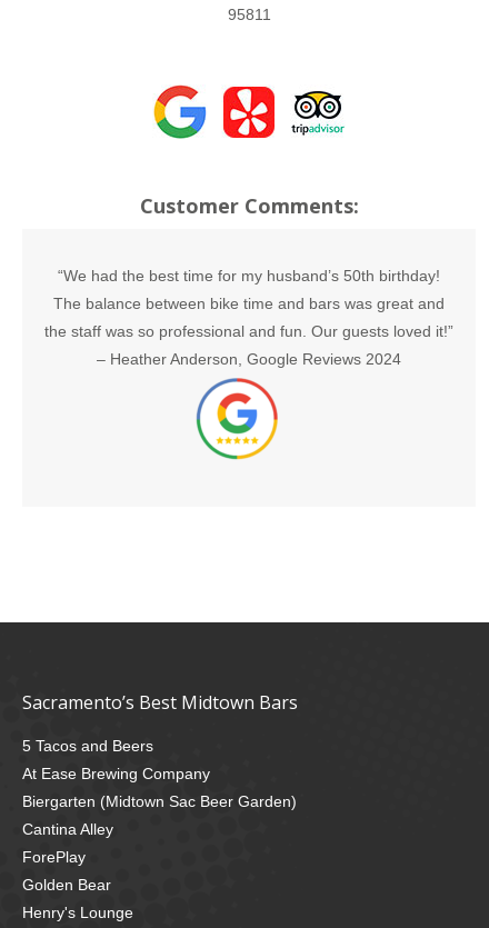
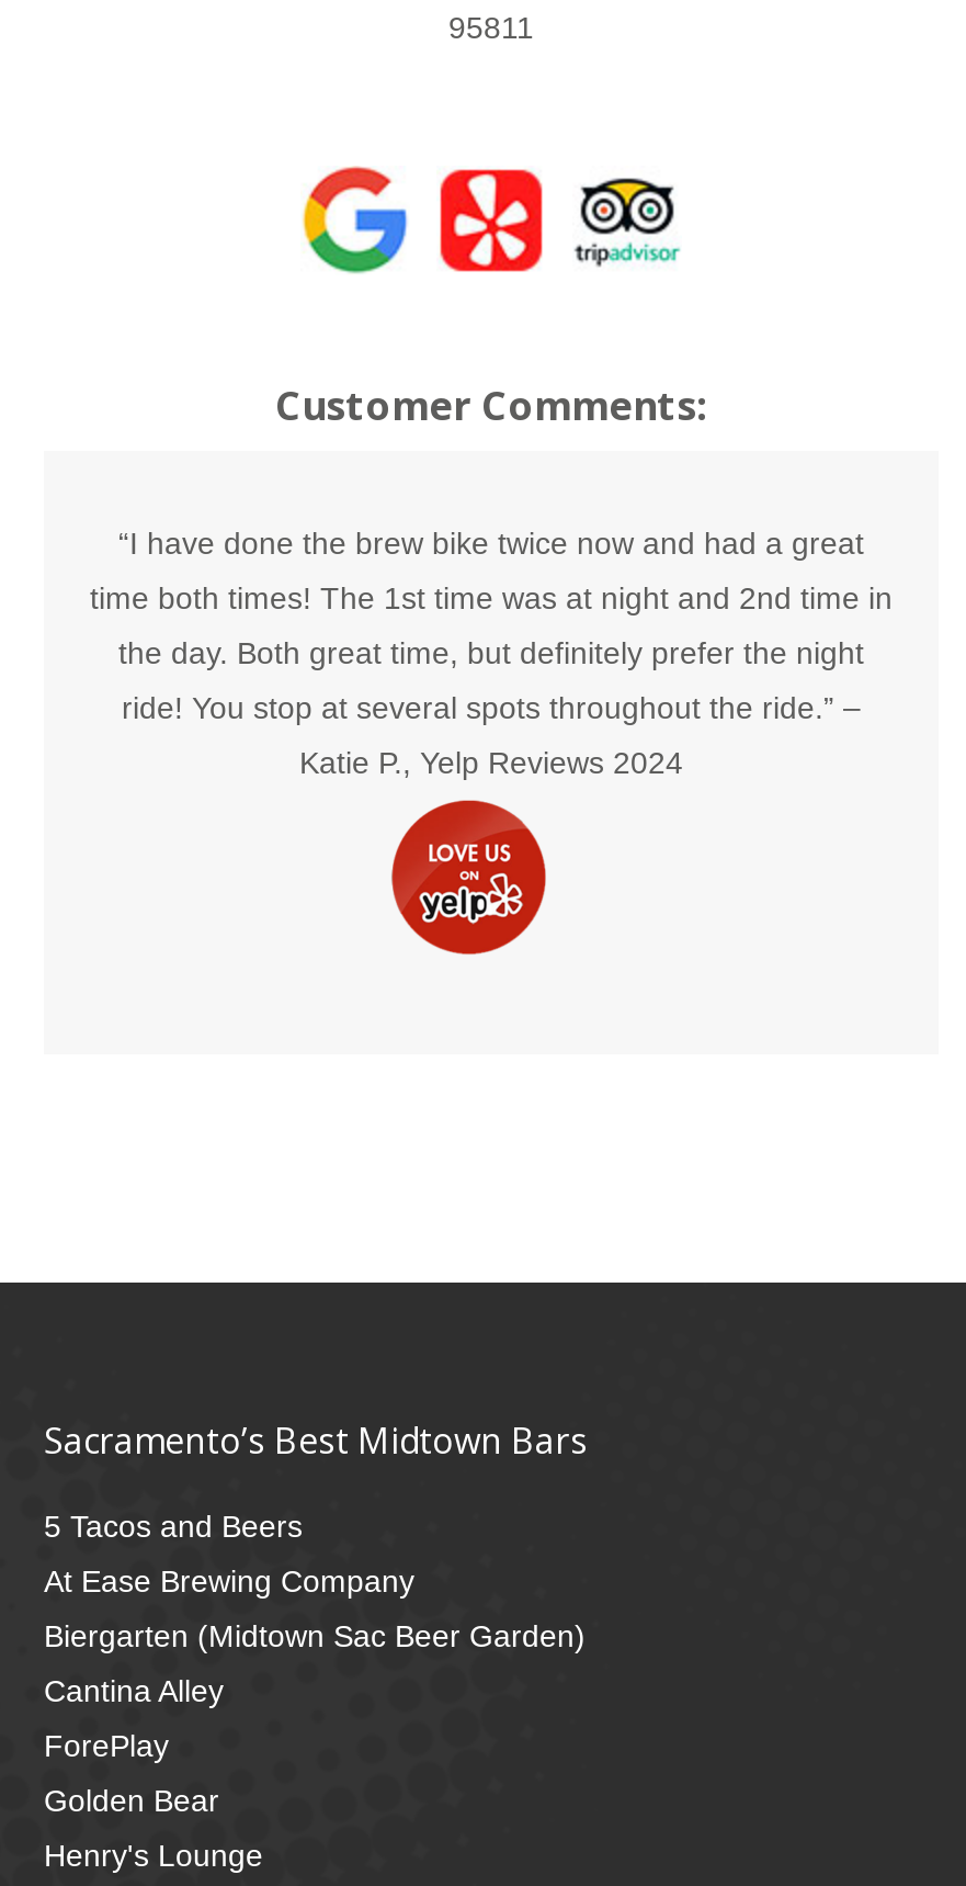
- “We had the best time for my husband’s 50th birthday!
- The balance between bike time and bars was great and
- the staff was so professional and fun. Our guests loved it!”
- – Heather Anderson, Google Reviews 2024
+ “I have done the brew bike twice now and had a great
+ time both times! The 1st time was at night and 2nd time in
+ the day. Both great time, but definitely prefer the night
+ ride! You stop at several spots throughout the ride.” –
+ Katie P., Yelp Reviews 2024

- [image]
+ [image]
